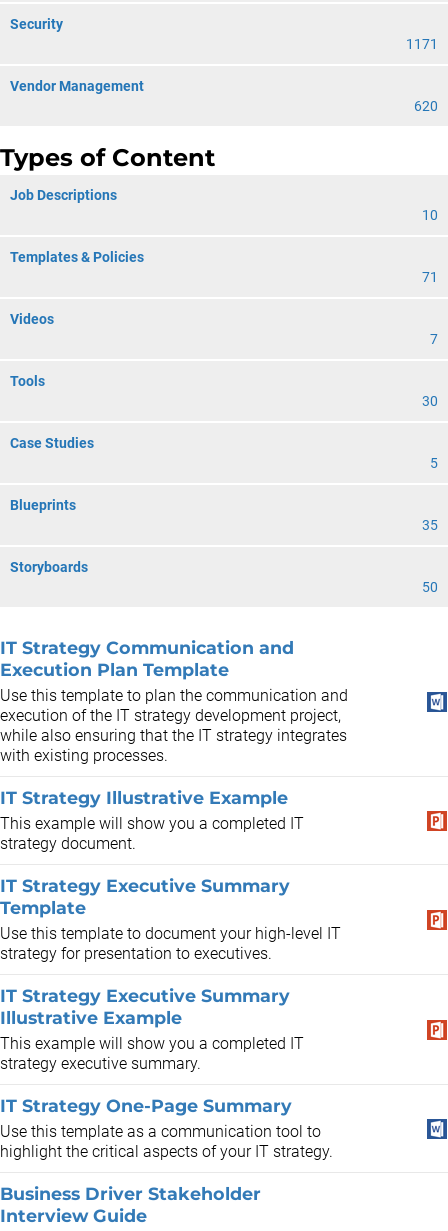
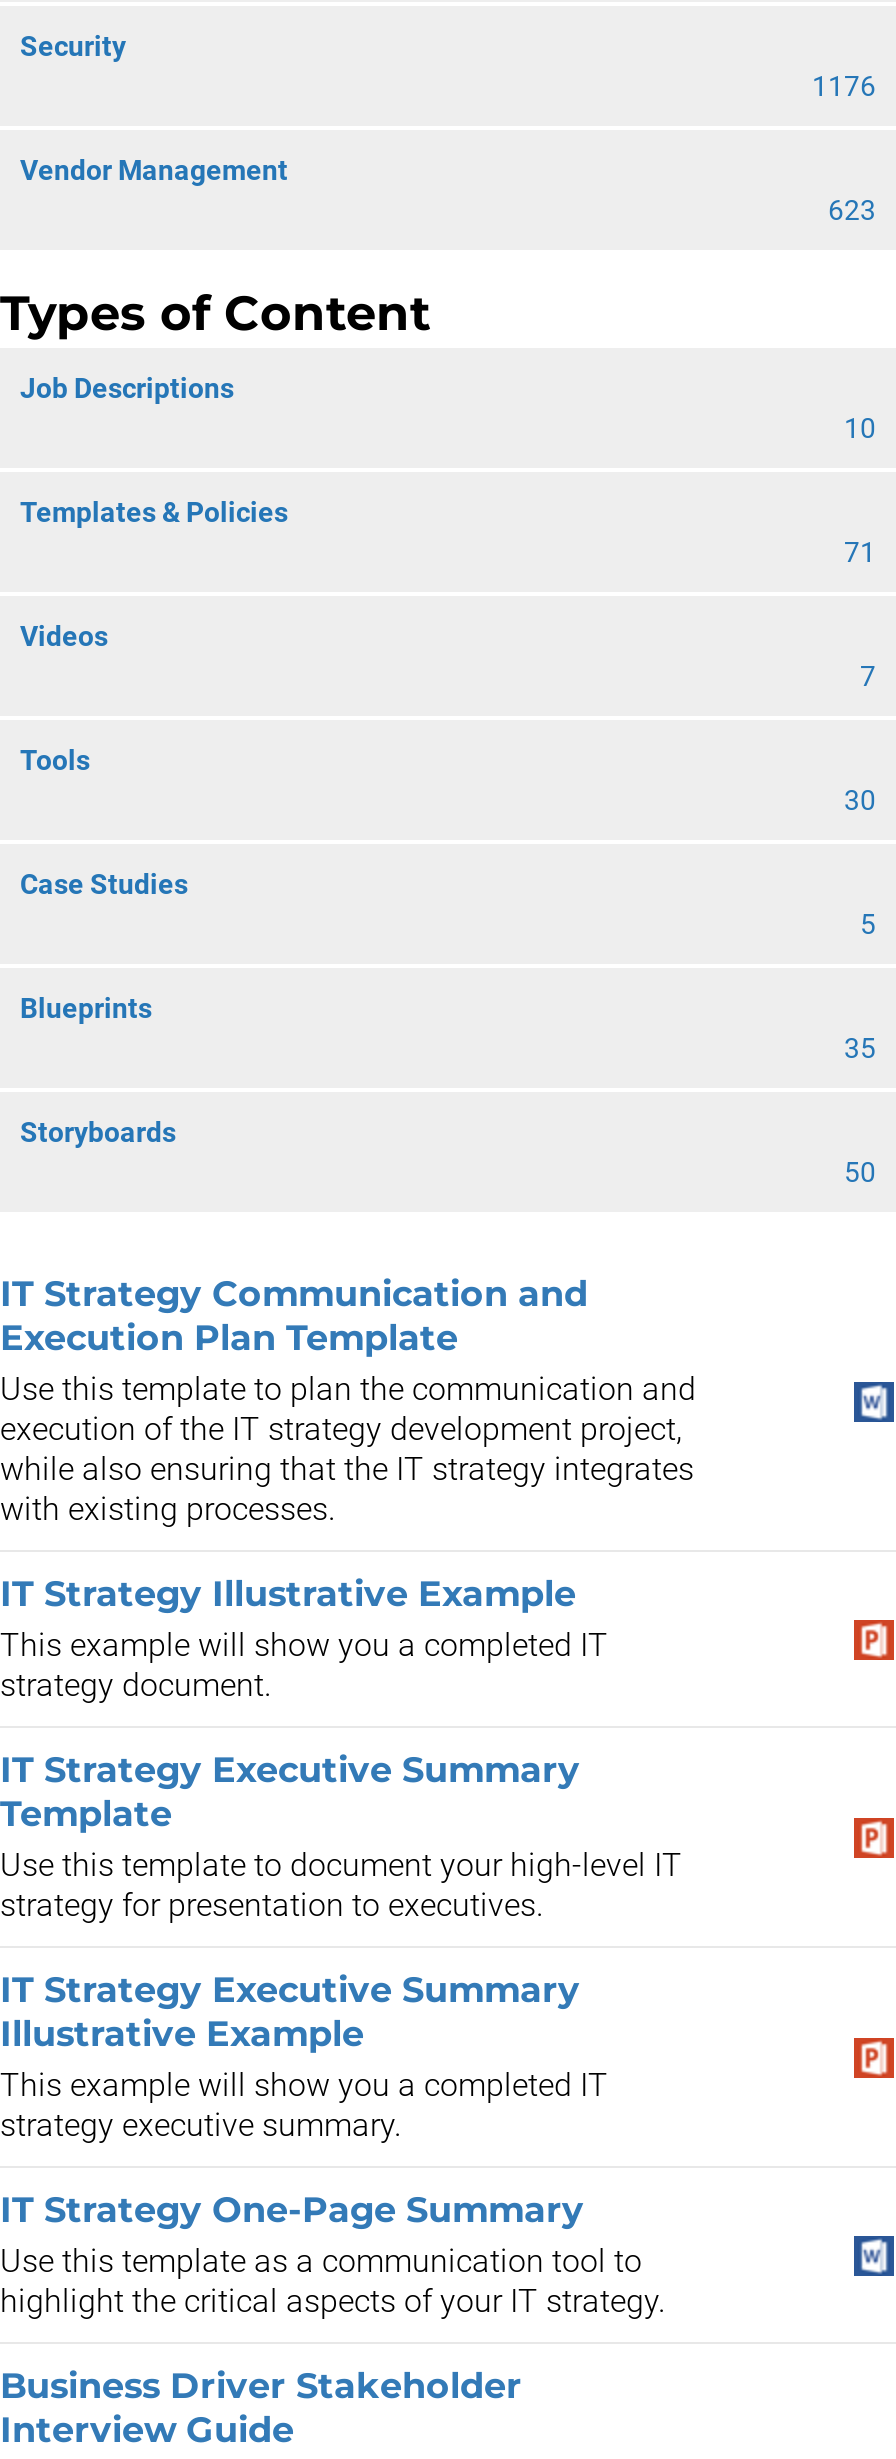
- 1171
+ 1176

- 620
+ 623
